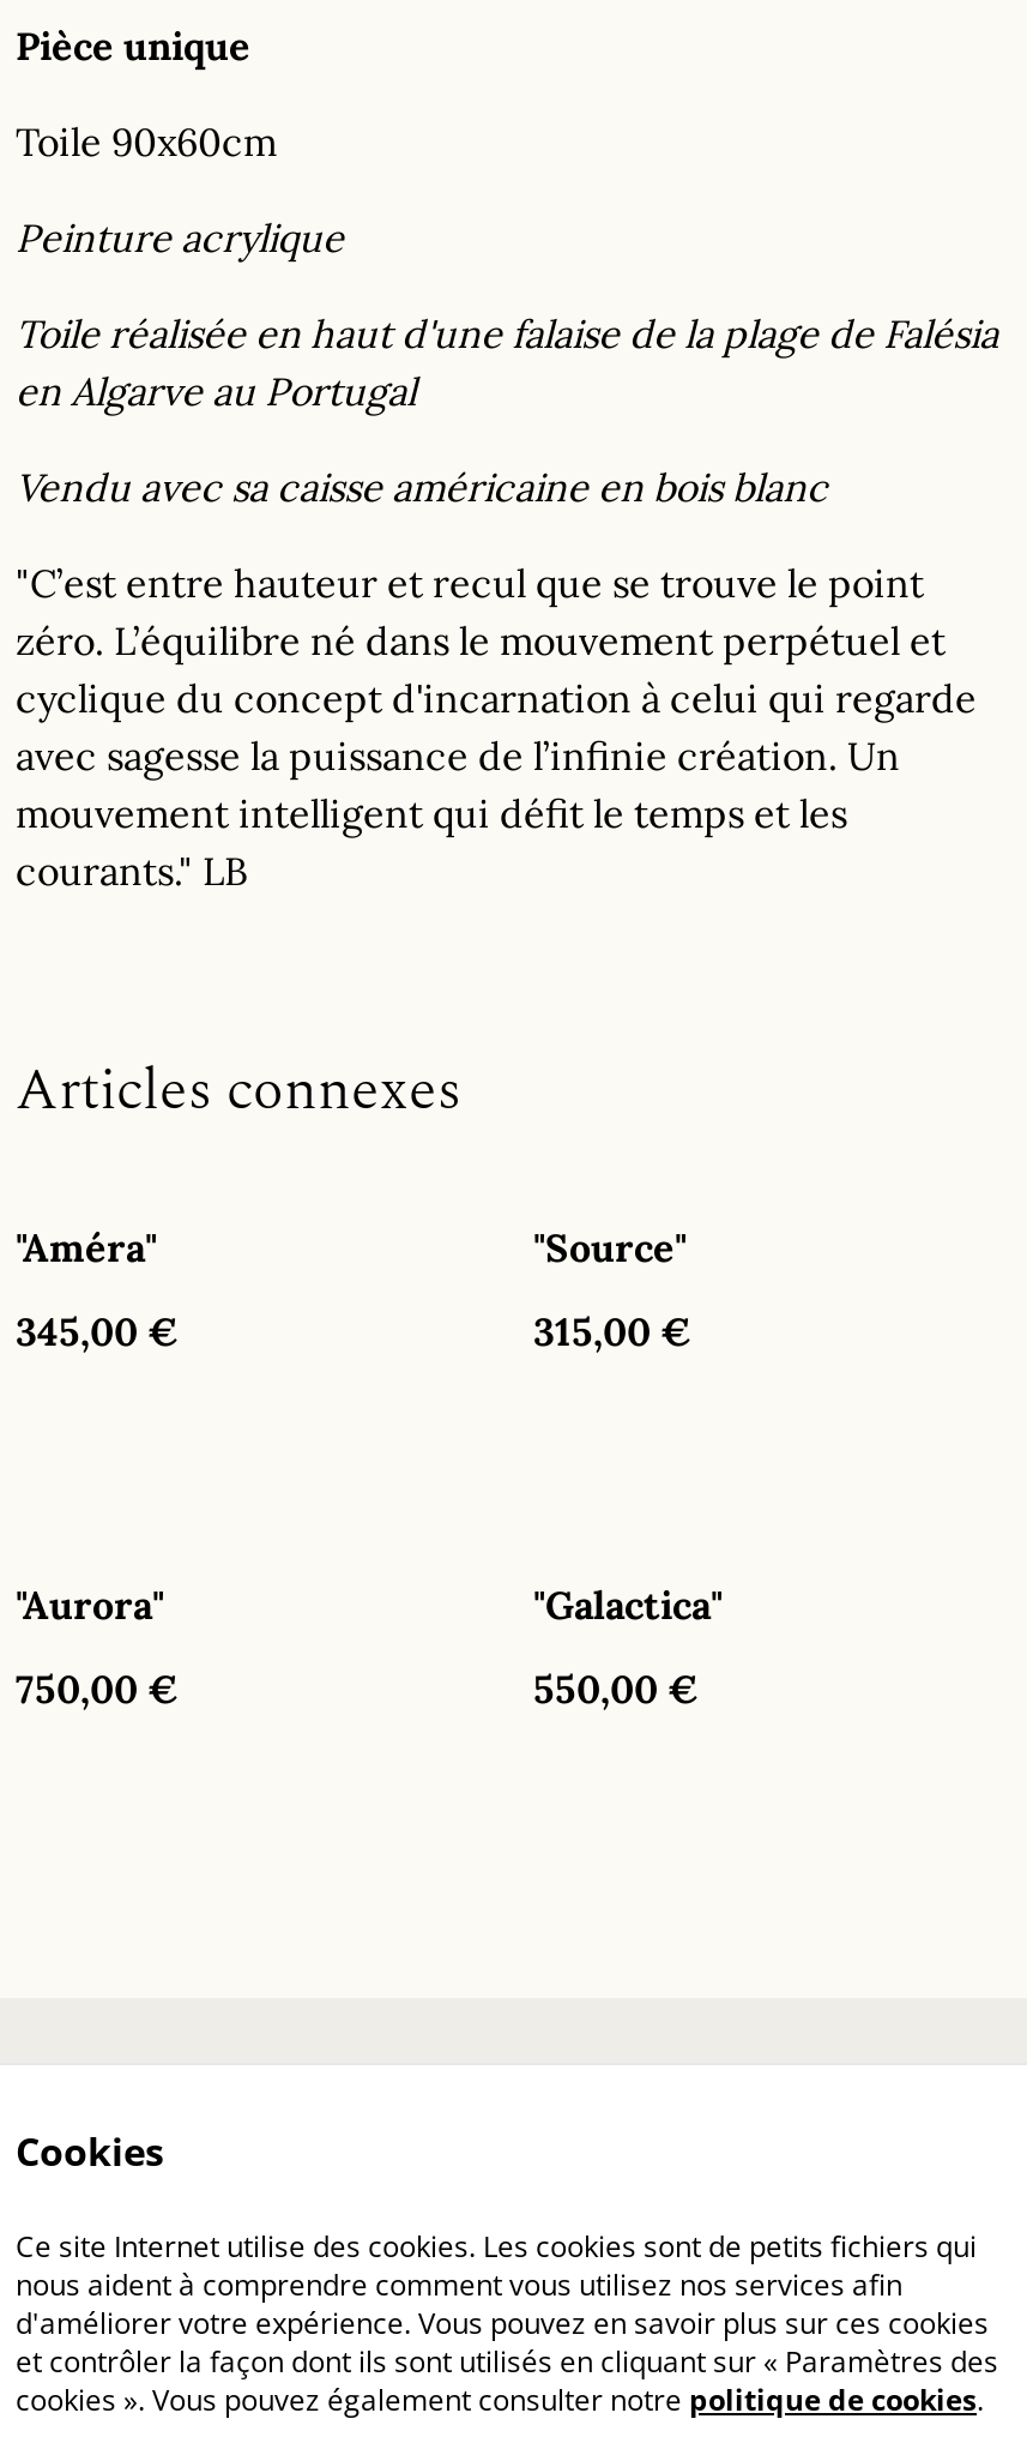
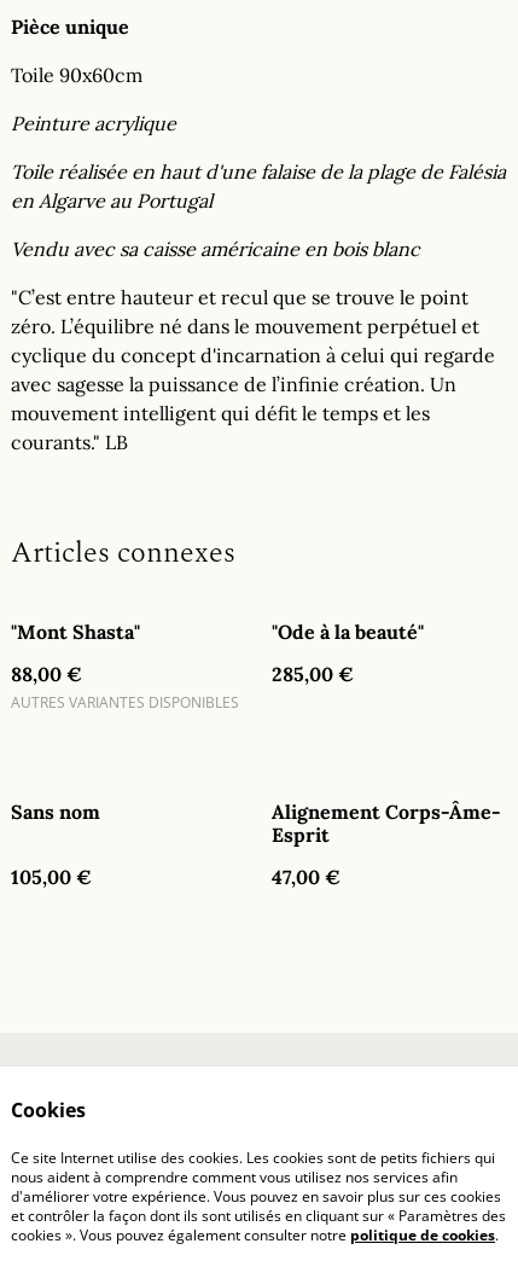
- "Améra"
+ "Mont Shasta"

- "Source"
+ "Ode à la beauté"

- 345,00 €
+ 88,00 €
+ AUTRES VARIANTES DISPONIBLES

- 315,00 €
+ 285,00 €

- "Aurora"
+ Sans nom

- "Galactica"
+ Alignement Corps-Âme-
+ Esprit

- 750,00 €
+ 105,00 €

- 550,00 €
+ 47,00 €
